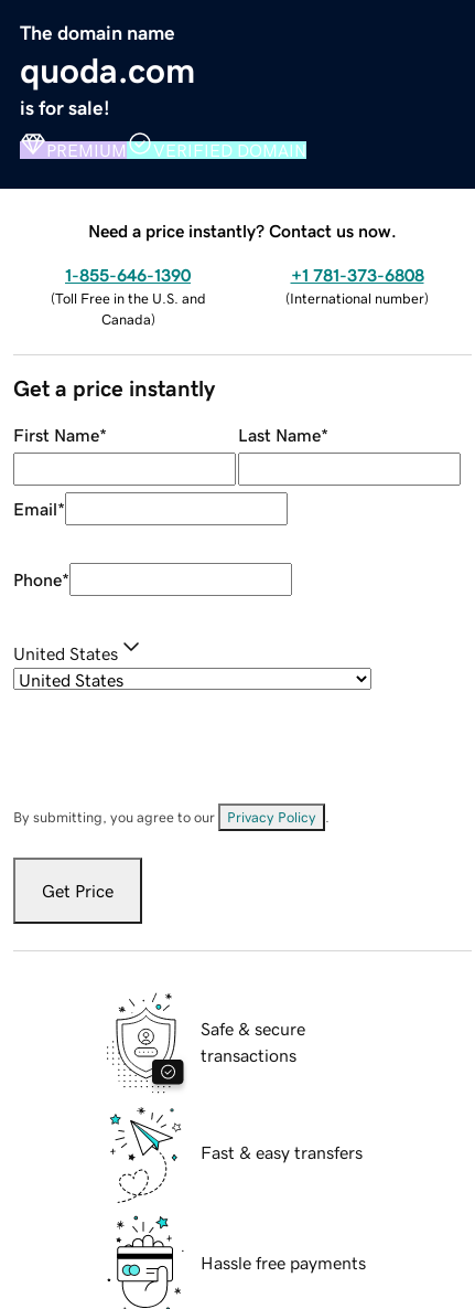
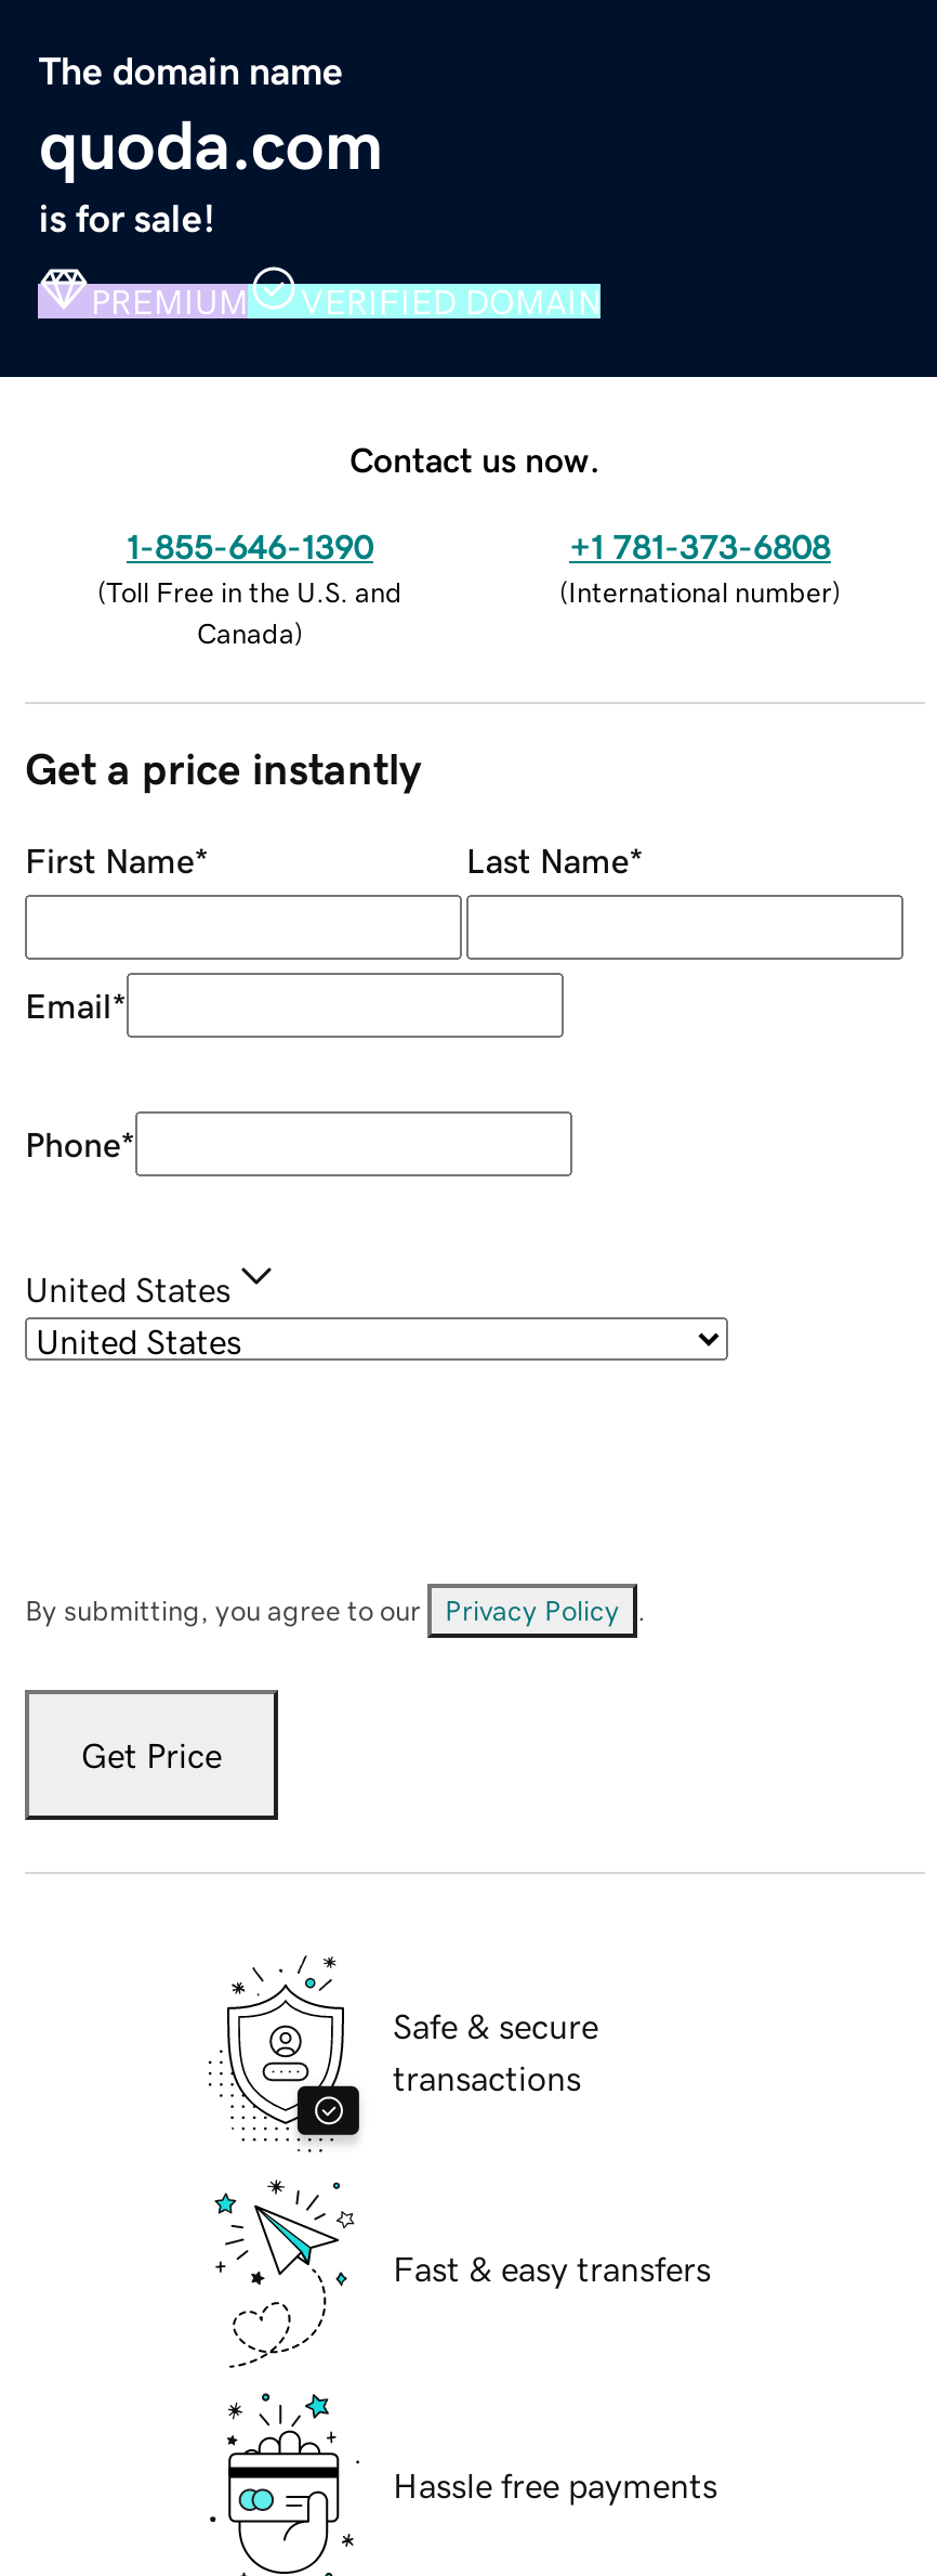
- Need a price instantly? Contact us now.
+ Contact us now.
